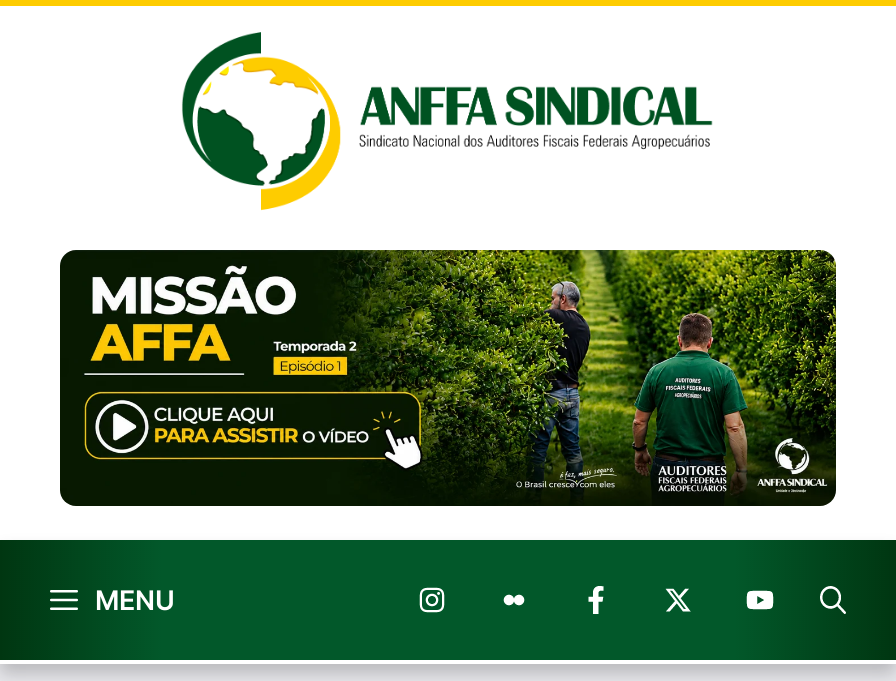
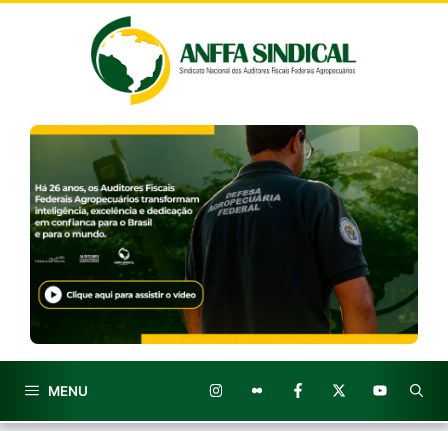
- [image]
+ [image]
